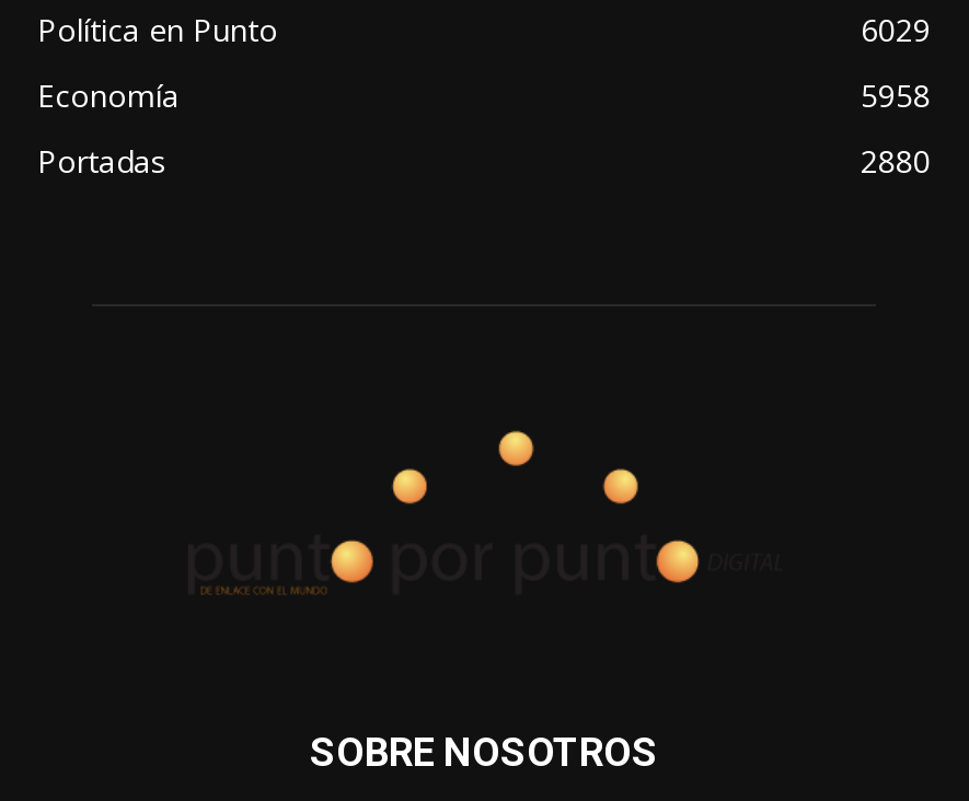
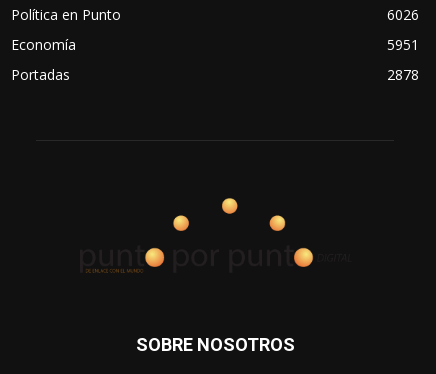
- 6029
+ 6026

- 5958
+ 5951

- 2880
+ 2878
